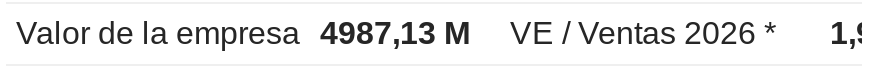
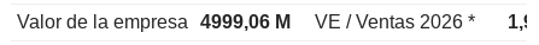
- Valor de la empresa 4987,13 M
+ Valor de la empresa 4999,06 M
